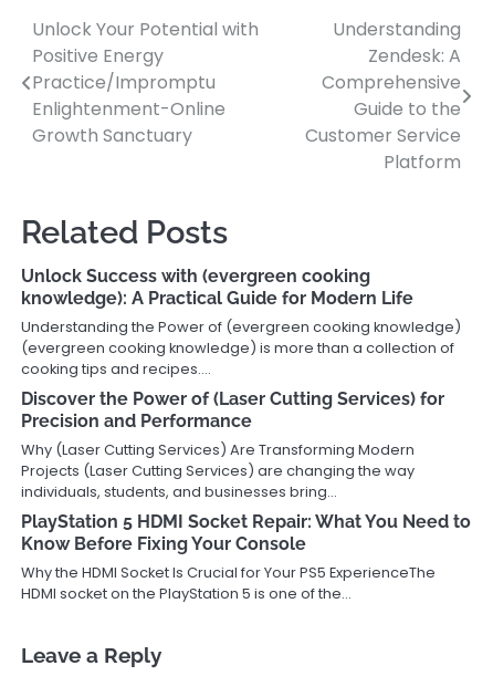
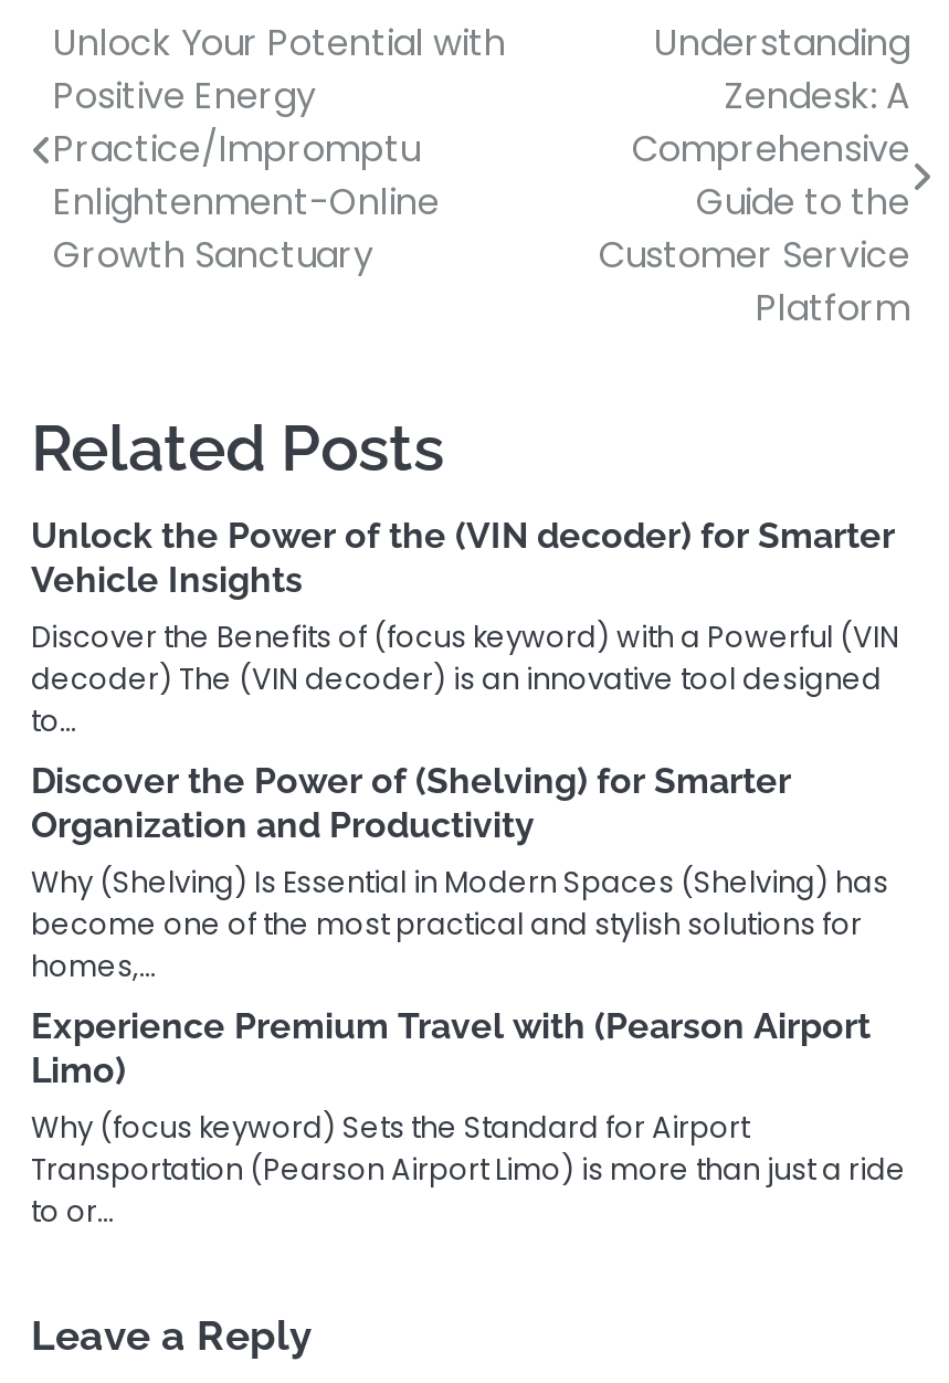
- Unlock Success with (evergreen cooking
- knowledge): A Practical Guide for Modern Life
- Understanding the Power of (evergreen cooking knowledge)
- (evergreen cooking knowledge) is more than a collection of
- cooking tips and recipes.…
- Discover the Power of (Laser Cutting Services) for
- Precision and Performance
- Why (Laser Cutting Services) Are Transforming Modern
- Projects (Laser Cutting Services) are changing the way
- individuals, students, and businesses bring…
- PlayStation 5 HDMI Socket Repair: What You Need to
- Know Before Fixing Your Console
- Why the HDMI Socket Is Crucial for Your PS5 ExperienceThe
- HDMI socket on the PlayStation 5 is one of the…
+ Unlock the Power of the (VIN decoder) for Smarter
+ Vehicle Insights
+ Discover the Benefits of (focus keyword) with a Powerful (VIN
+ decoder) The (VIN decoder) is an innovative tool designed
+ to…
+ Discover the Power of (Shelving) for Smarter
+ Organization and Productivity
+ Why (Shelving) Is Essential in Modern Spaces (Shelving) has
+ become one of the most practical and stylish solutions for
+ homes,…
+ Experience Premium Travel with (Pearson Airport
+ Limo)
+ Why (focus keyword) Sets the Standard for Airport
+ Transportation (Pearson Airport Limo) is more than just a ride
+ to or…
